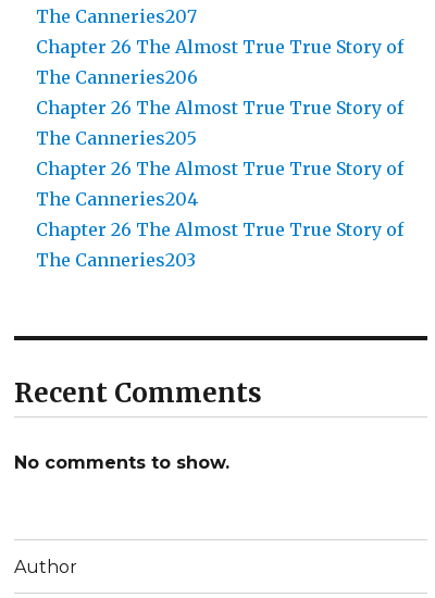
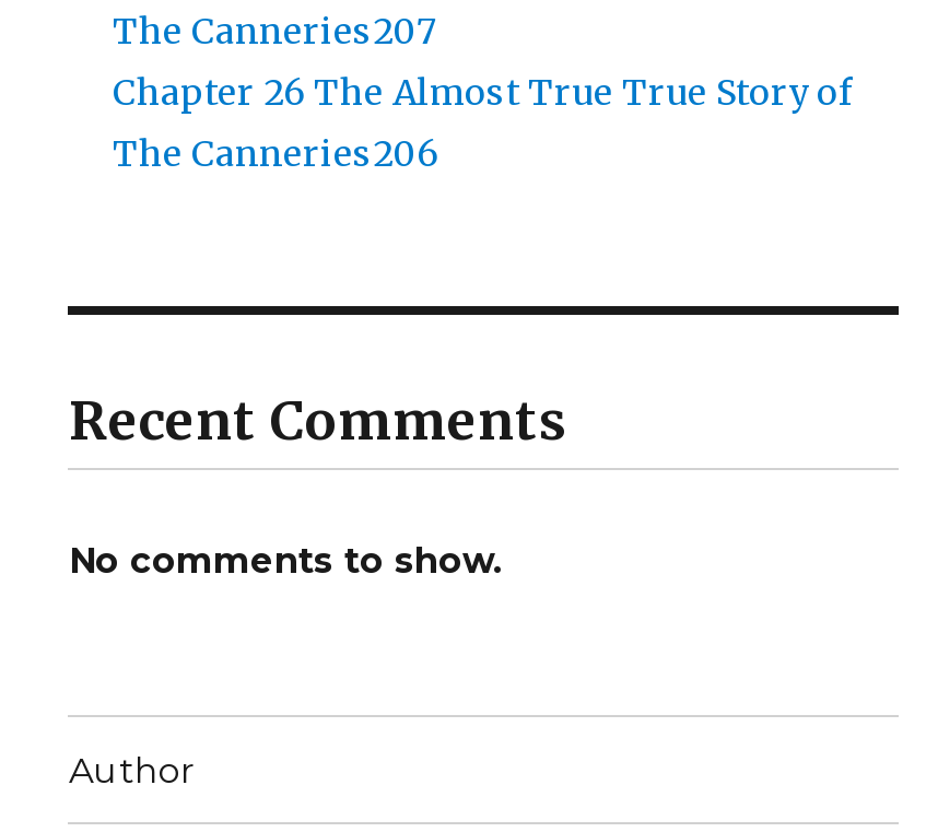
- Chapter 26 The Almost True True Story of
- The Canneries205
- Chapter 26 The Almost True True Story of
- The Canneries204
- Chapter 26 The Almost True True Story of
- The Canneries203
